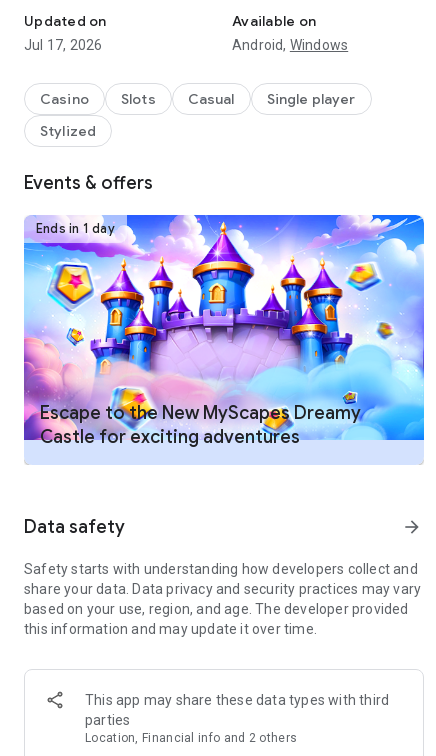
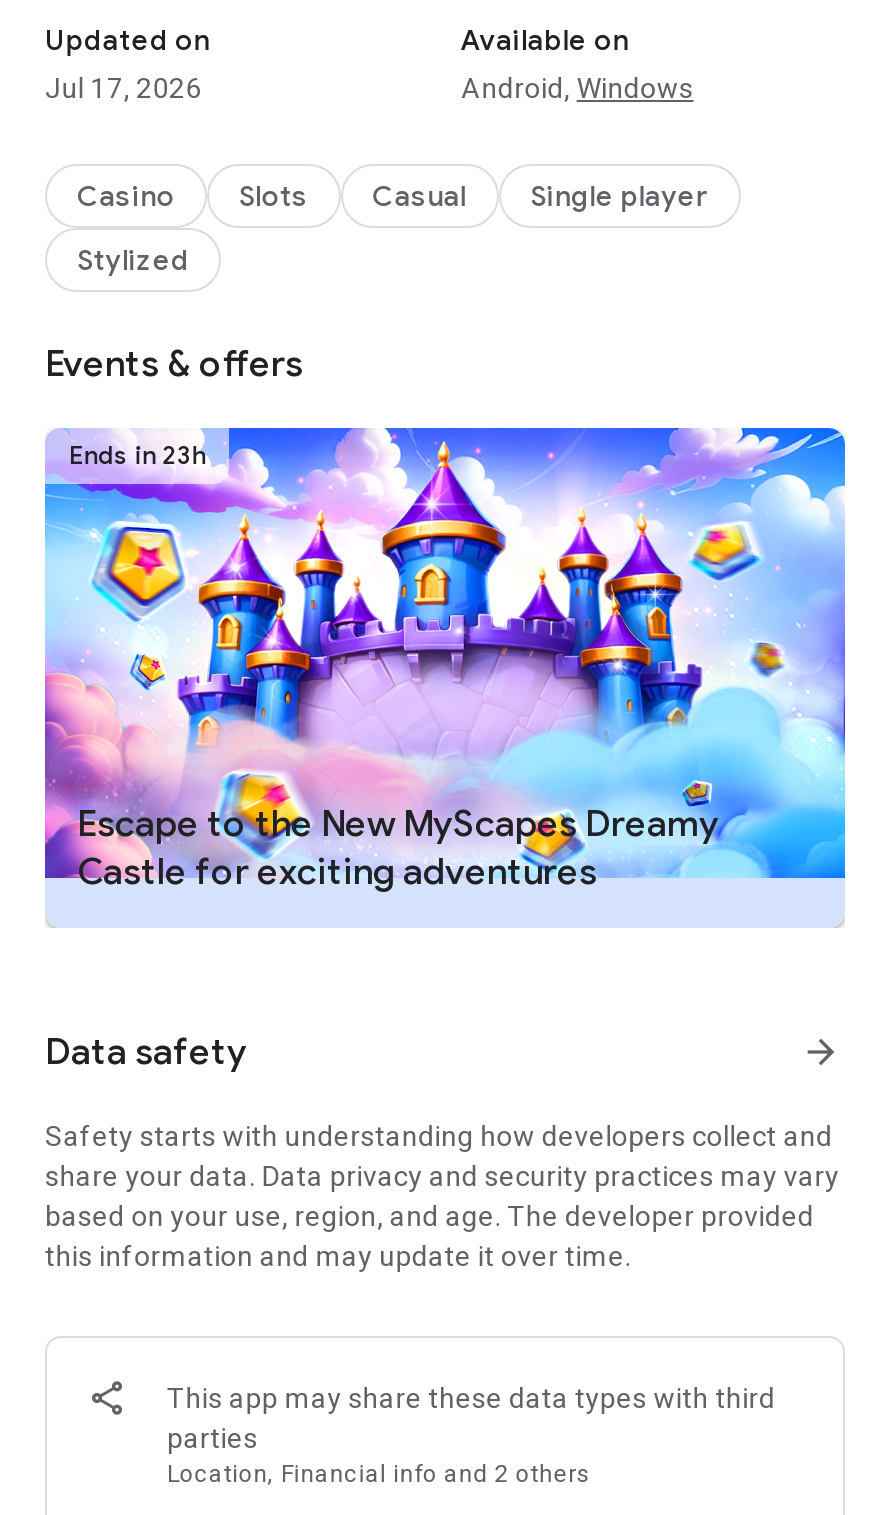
- Ends in 1 day
+ Ends in 23h
